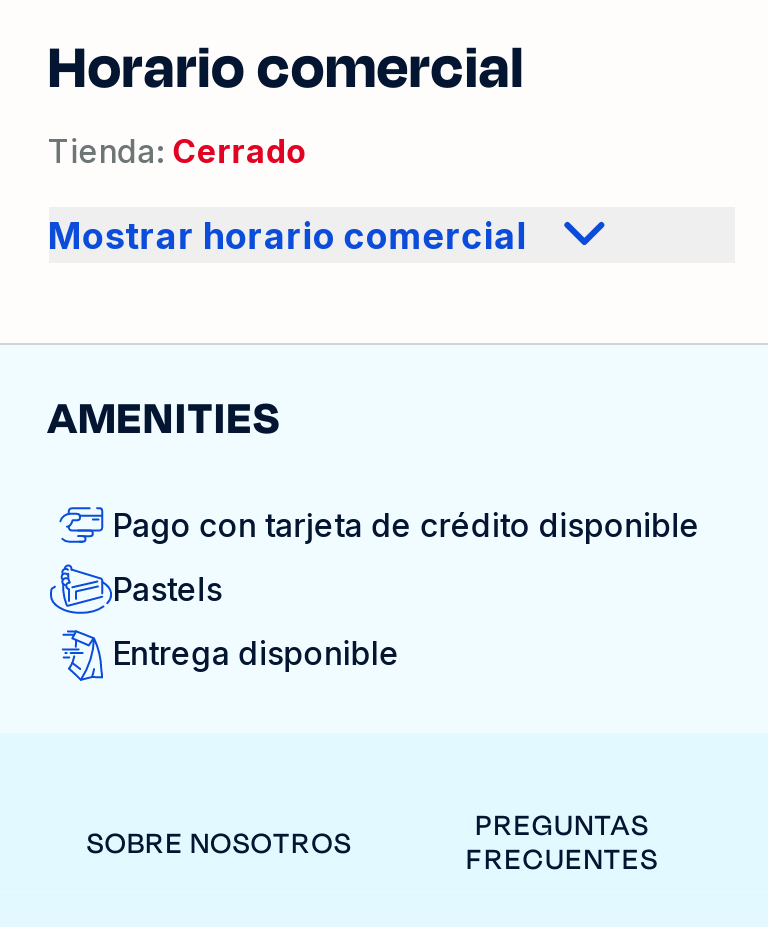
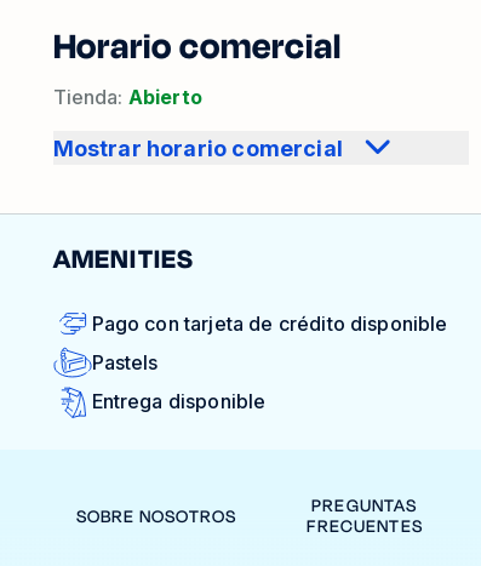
- Tienda: Cerrado
+ Tienda: Abierto
